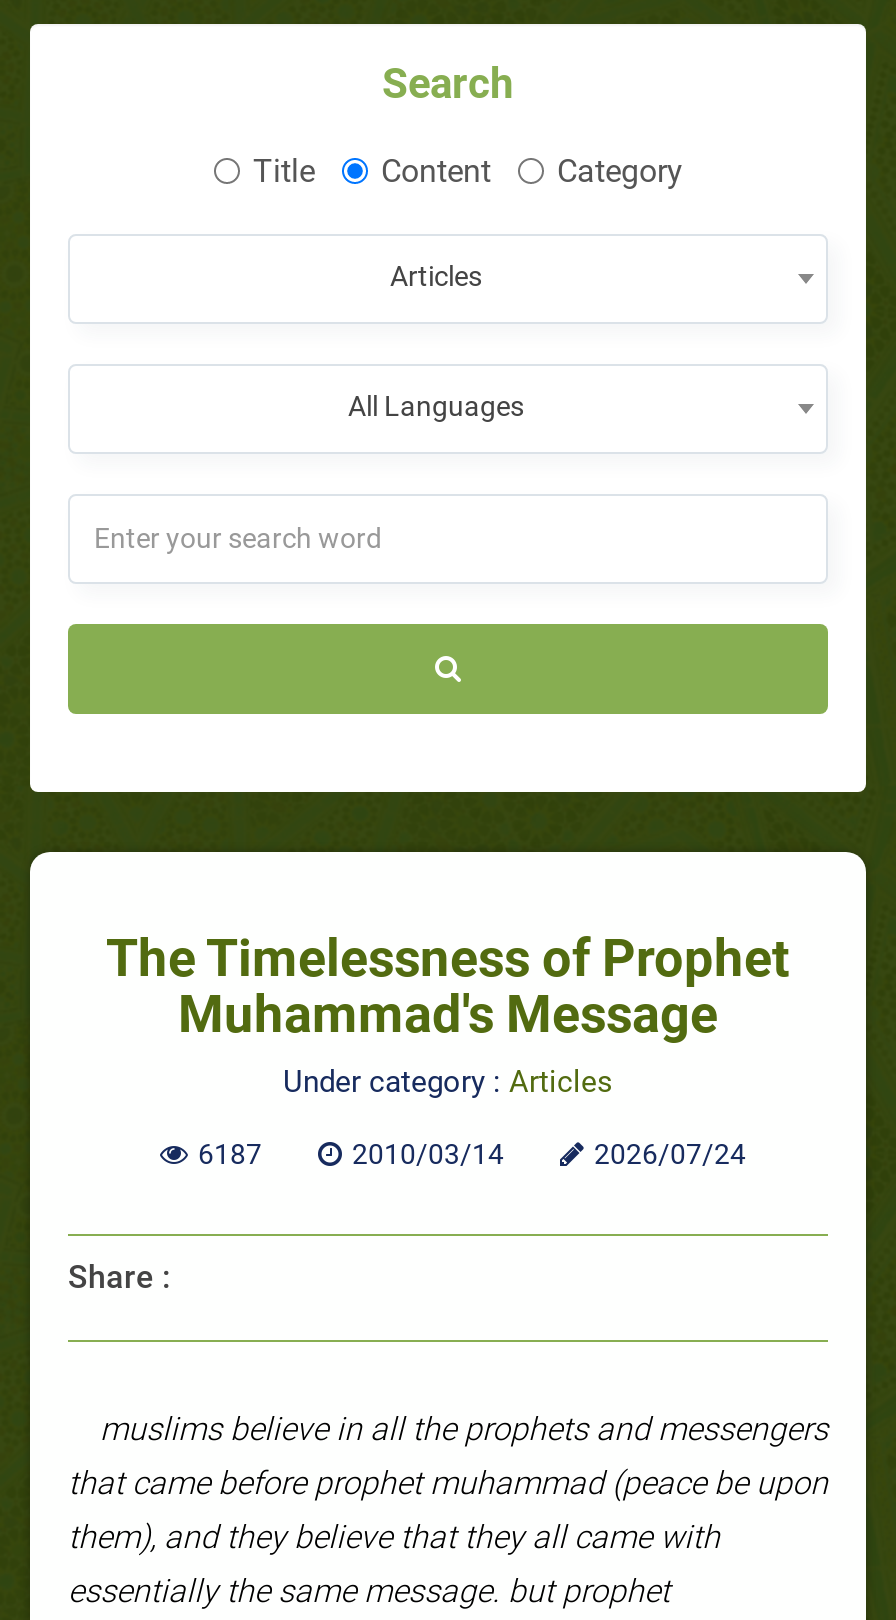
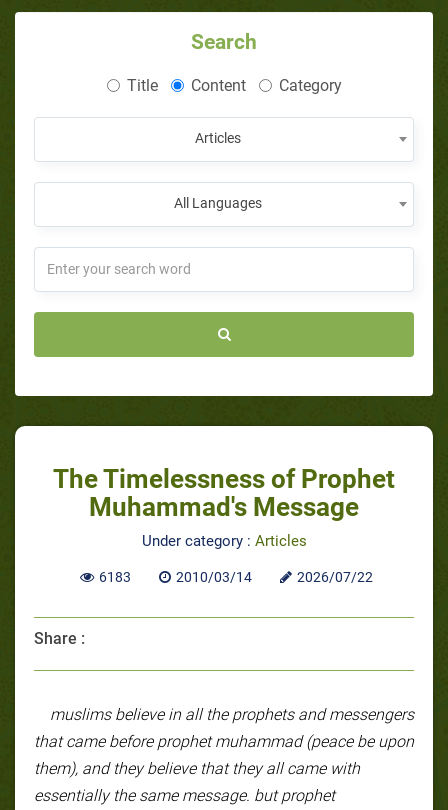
- 6187
+ 6183

- 2026/07/24
+ 2026/07/22
